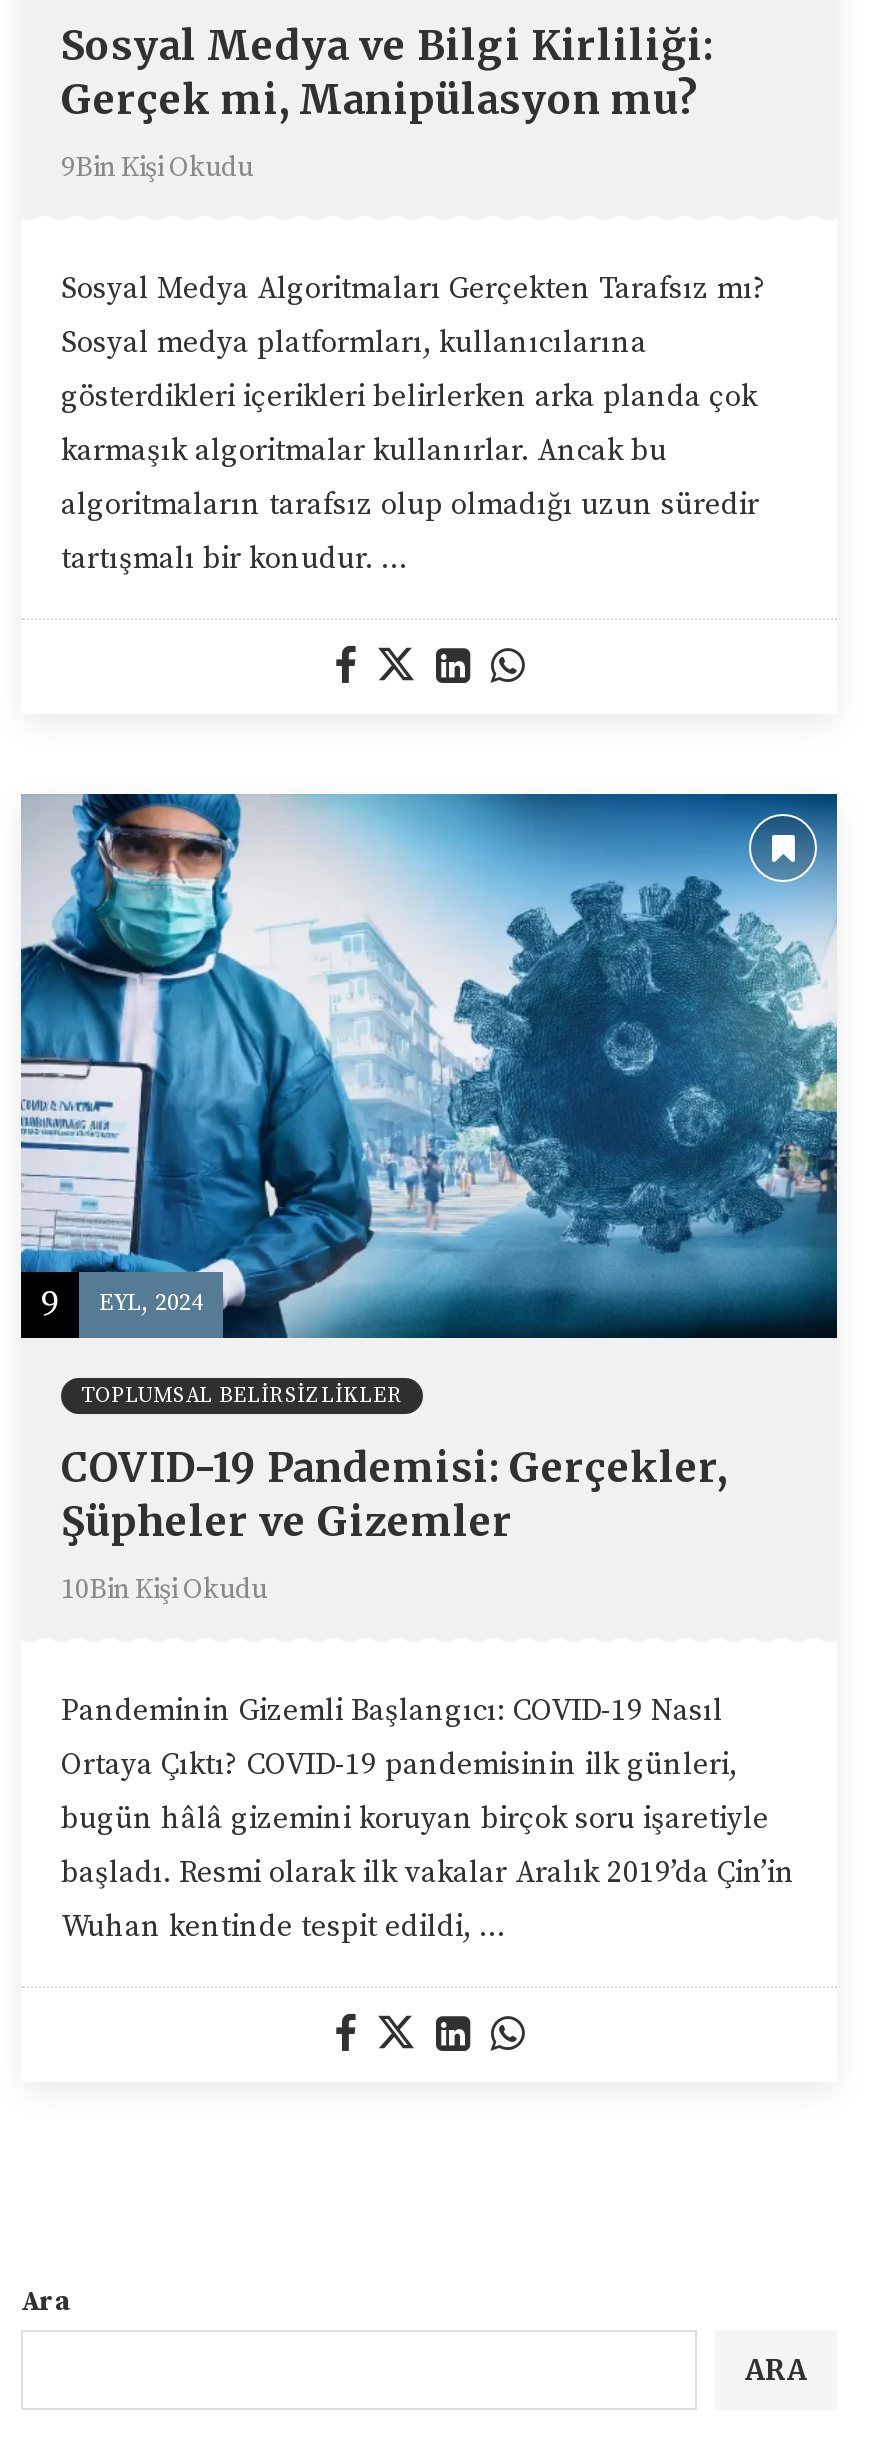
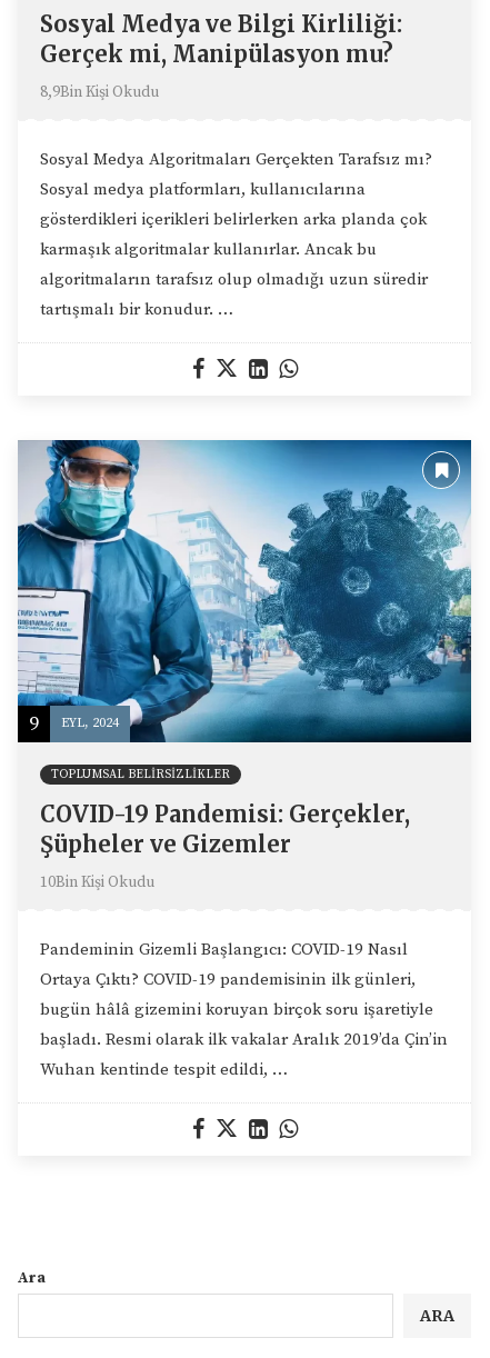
- 9Bin Kişi Okudu
+ 8,9Bin Kişi Okudu
